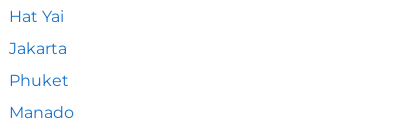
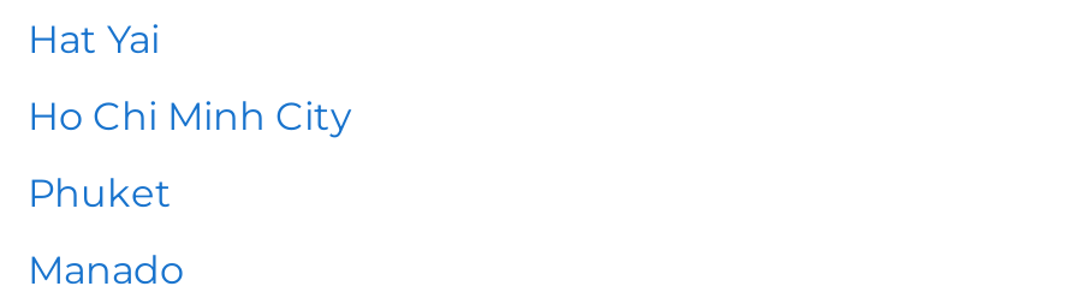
- Jakarta
+ Ho Chi Minh City
